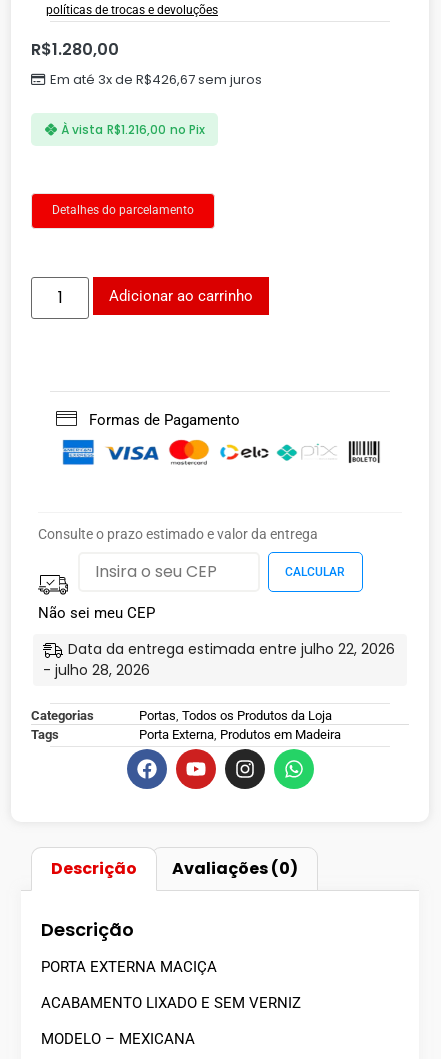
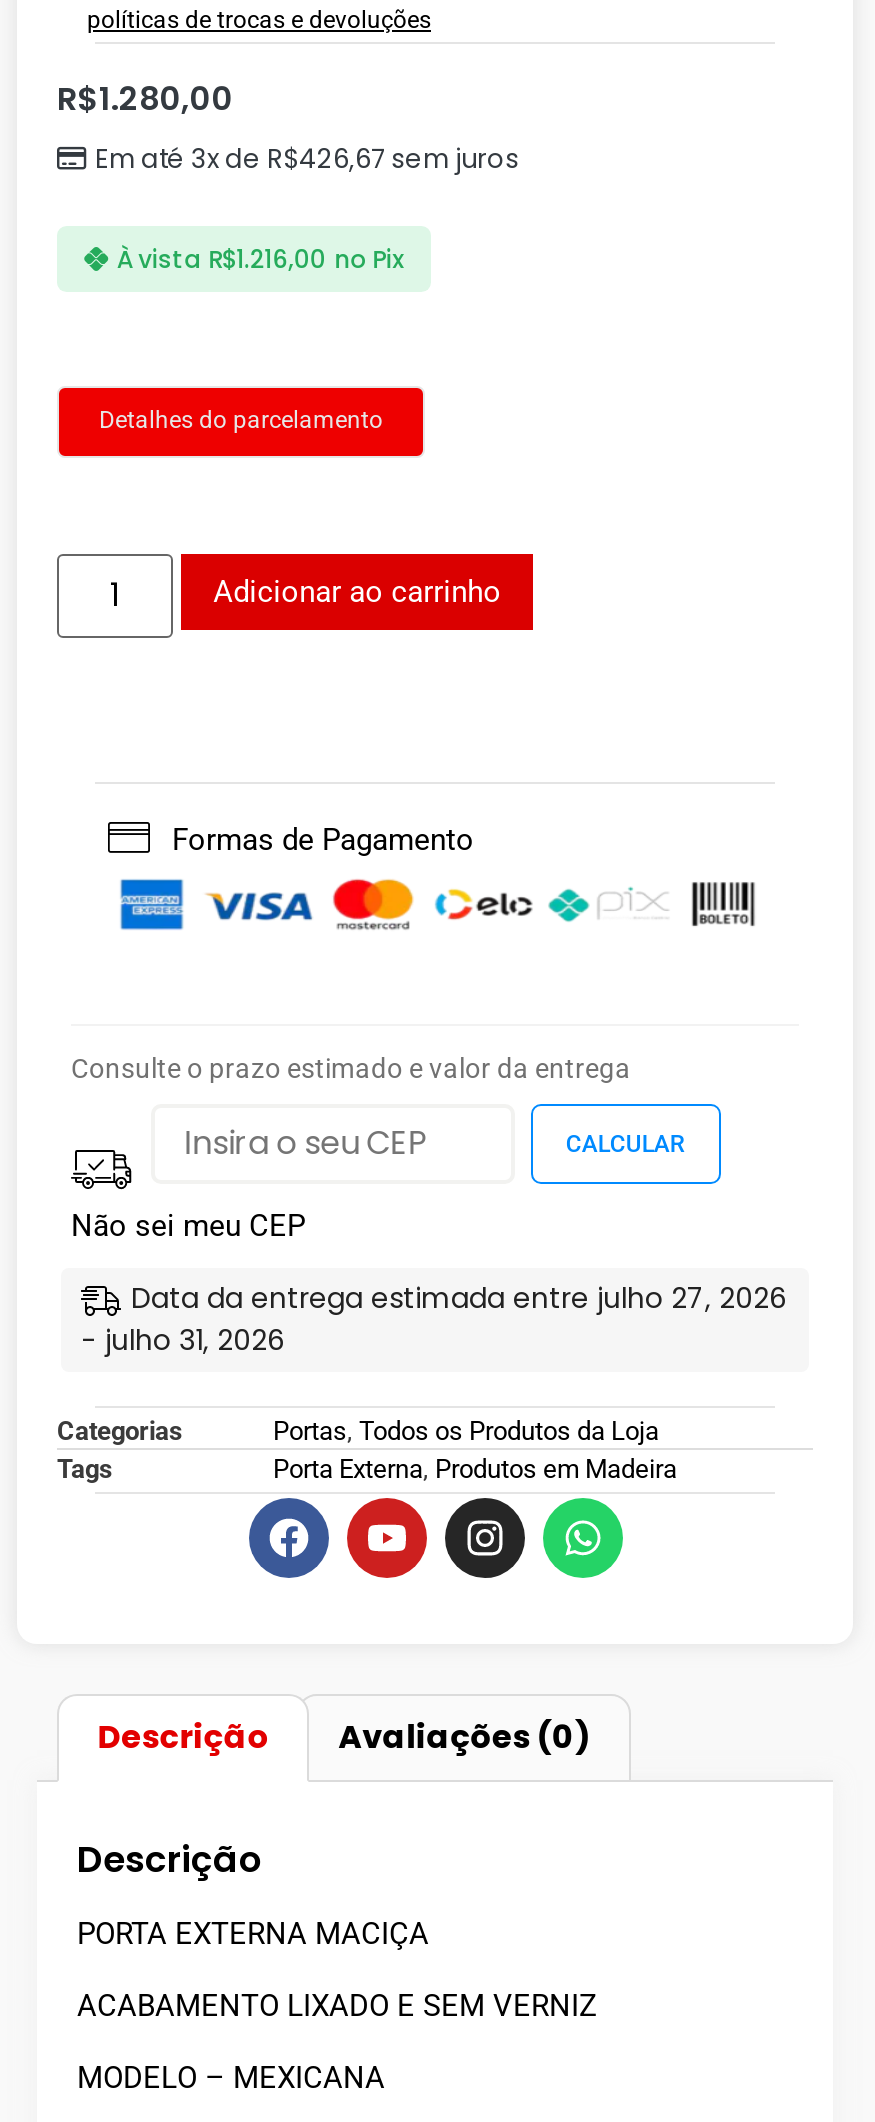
- Data da entrega estimada entre julho 22, 2026
+ Data da entrega estimada entre julho 27, 2026

- - julho 28, 2026
+ - julho 31, 2026
